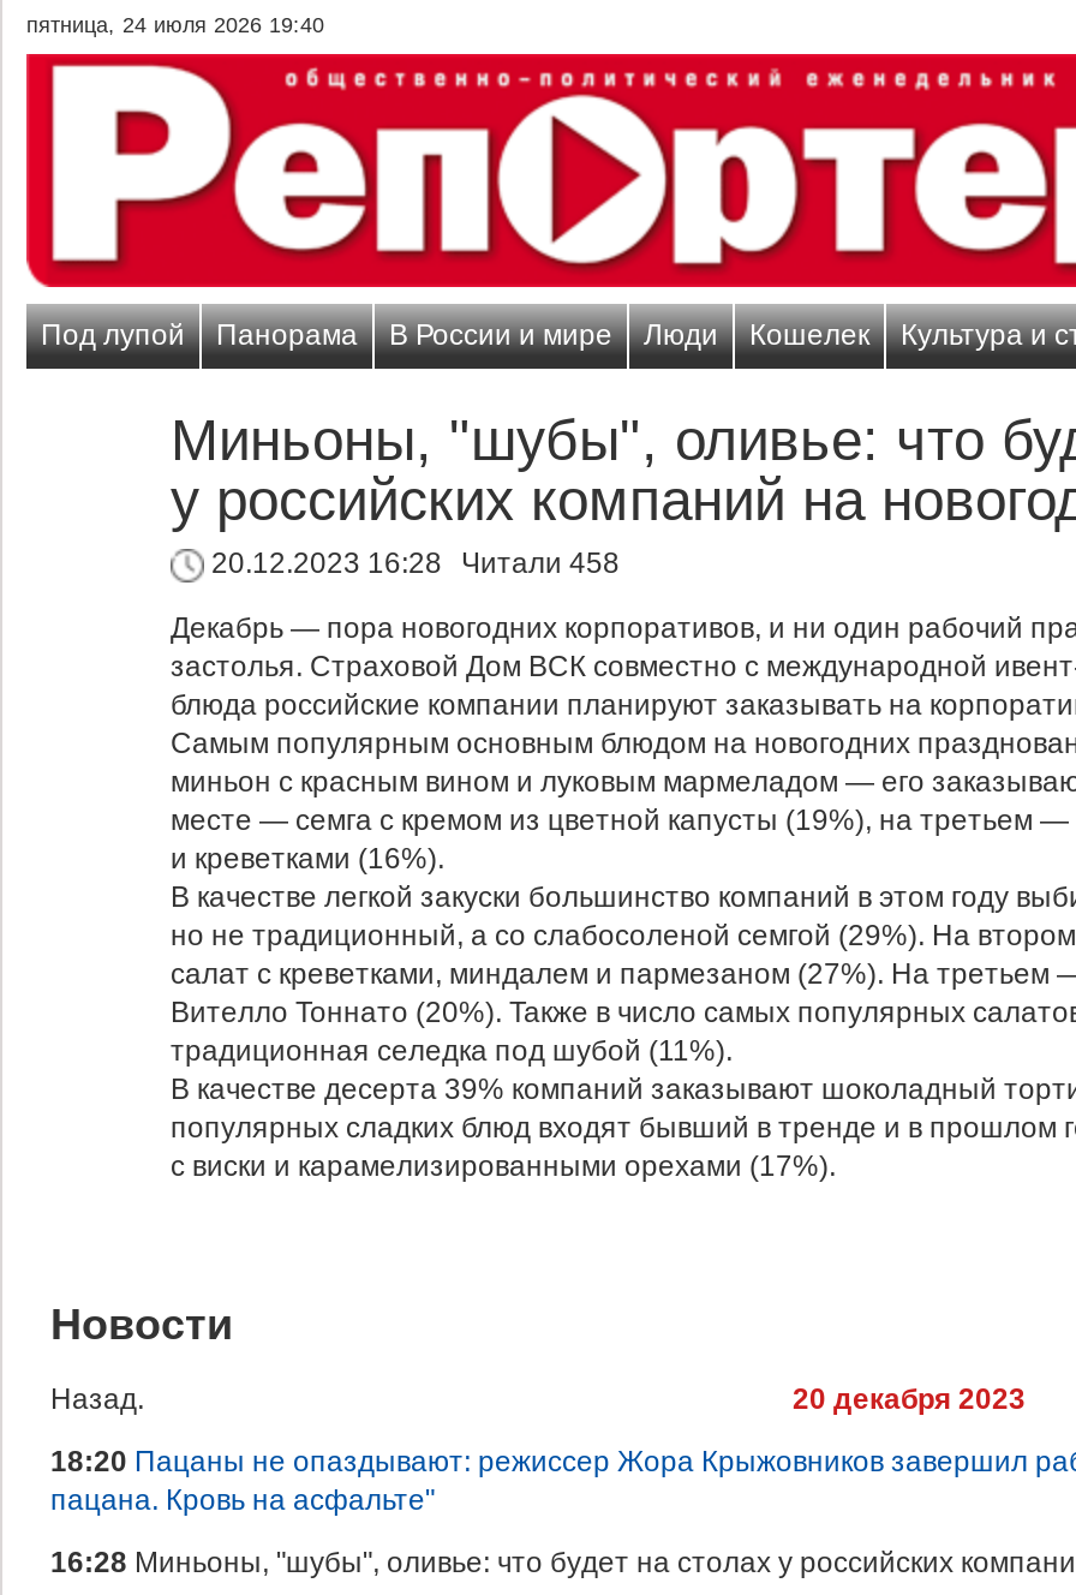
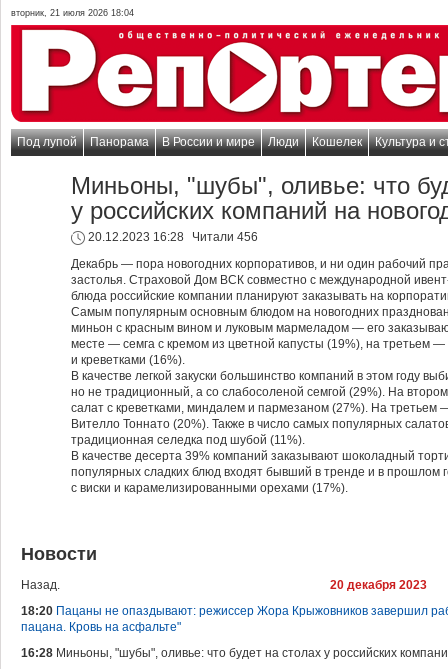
- пятница, 24 июля 2026 19:40
+ вторник, 21 июля 2026 18:04

- 20.12.2023 16:28 Читали 458
+ 20.12.2023 16:28 Читали 456
